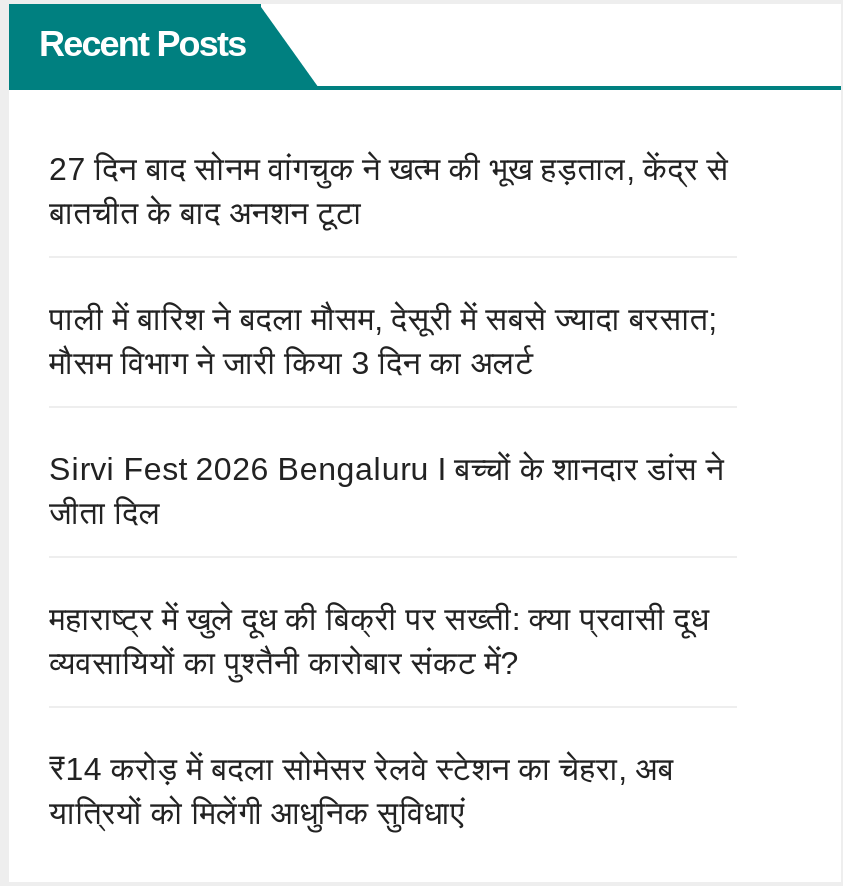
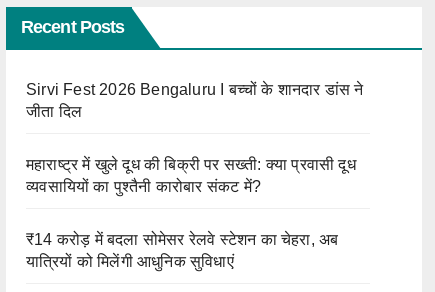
- 27 दिन बाद सोनम वांगचुक ने खत्म की भूख हड़ताल, केंद्र से
- बातचीत के बाद अनशन टूटा
- पाली में बारिश ने बदला मौसम, देसूरी में सबसे ज्यादा बरसात;
- मौसम विभाग ने जारी किया 3 दिन का अलर्ट
